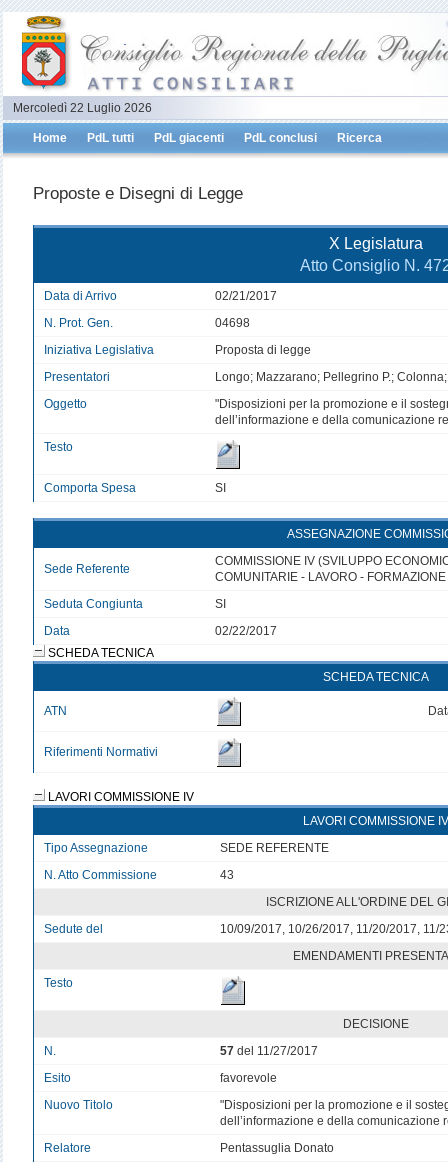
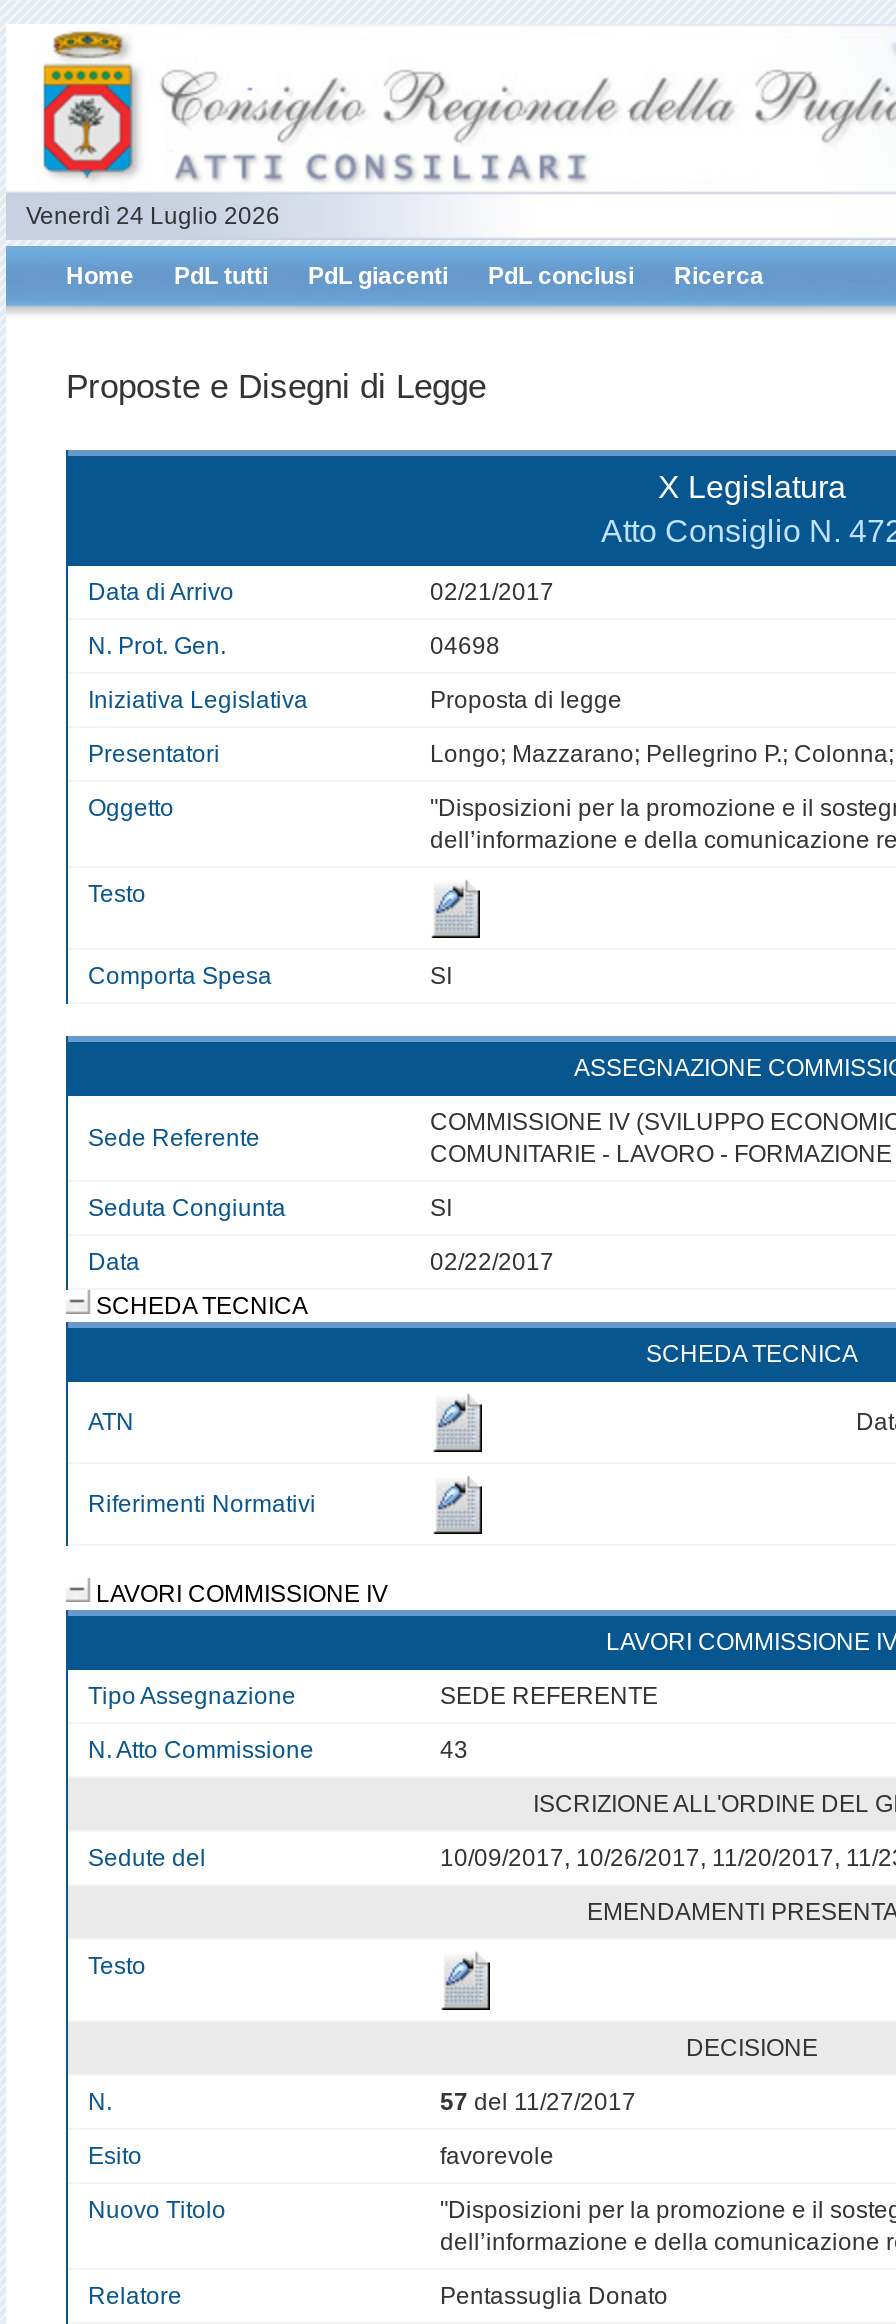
- Mercoledì 22 Luglio 2026
+ Venerdì 24 Luglio 2026
